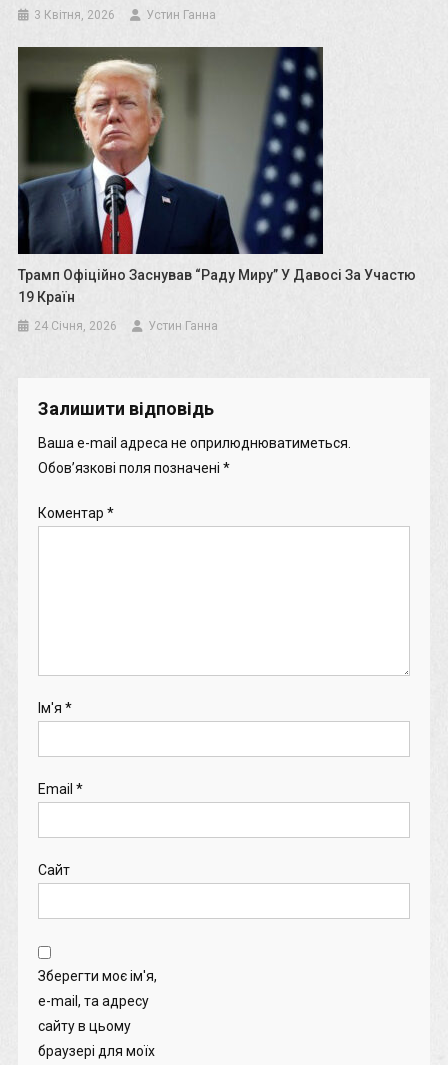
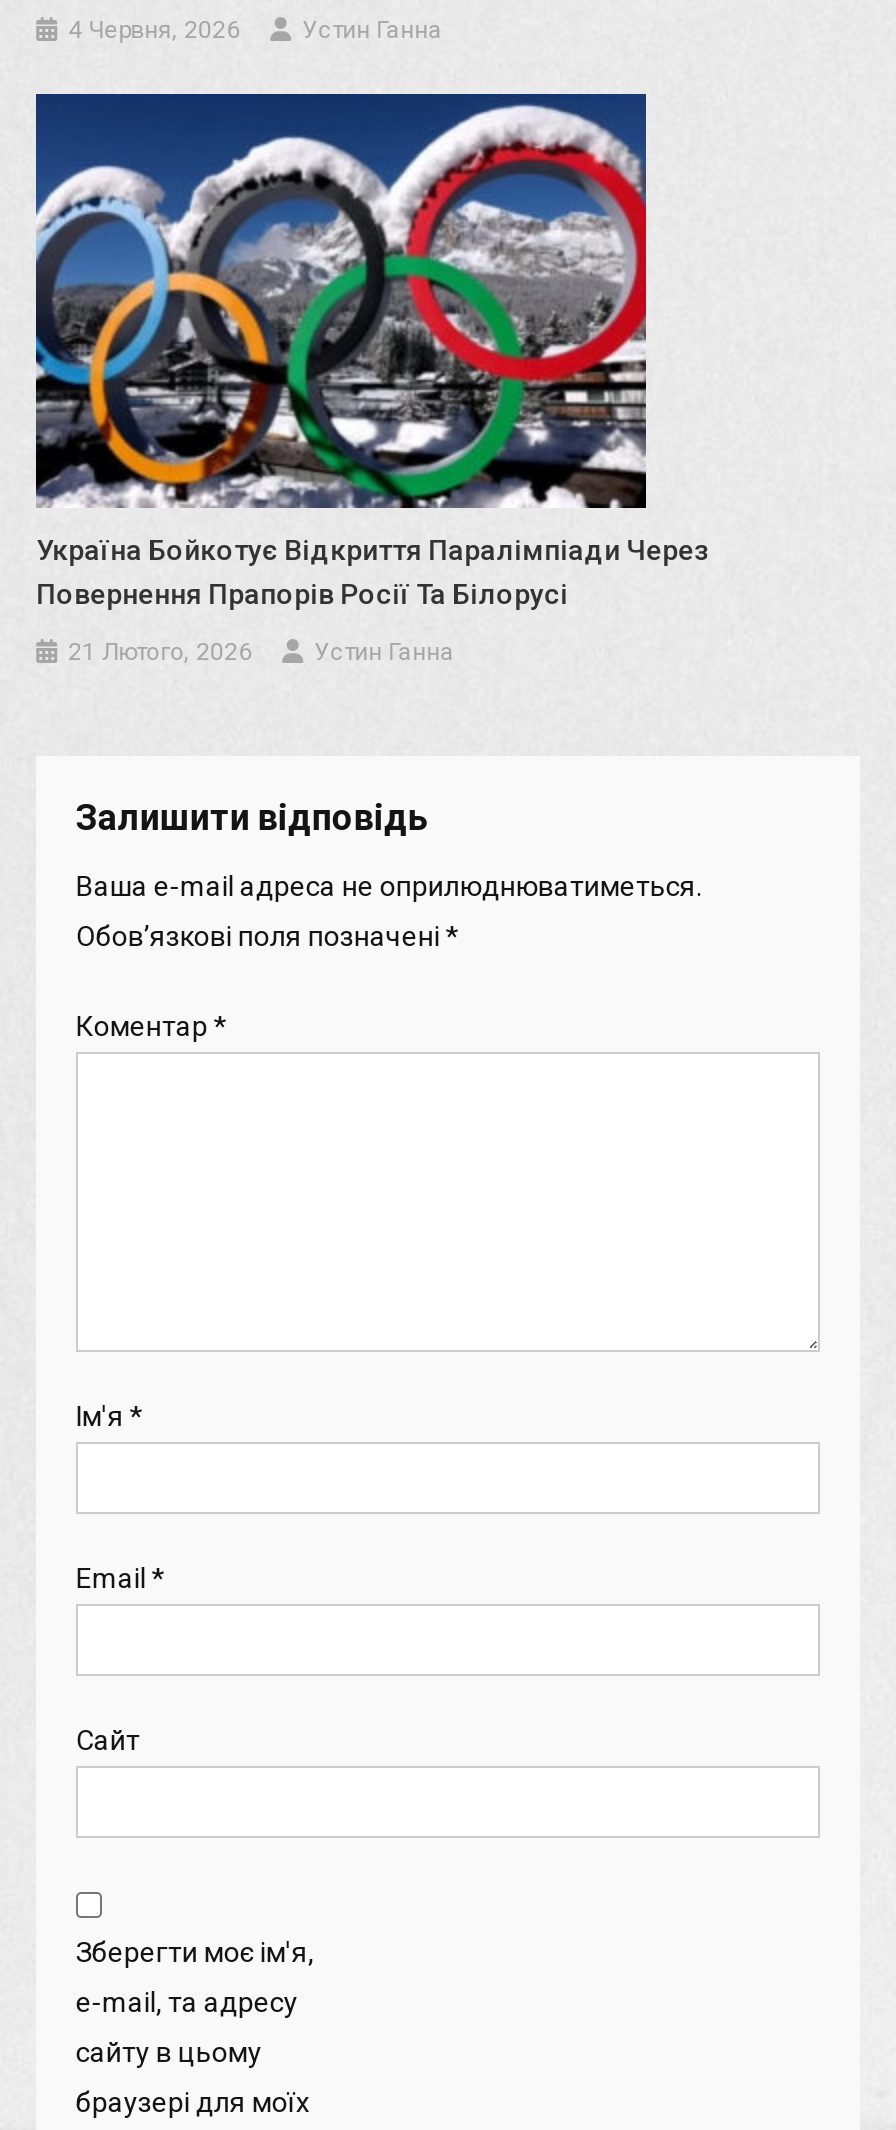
- 3 Квітня, 2026
+ 4 Червня, 2026

- [image]
- Трамп Офіційно Заснував “Раду Миру” У Давосі За Участю
- 19 Країн
+ [image]
+ Україна Бойкотує Відкриття Паралімпіади Через
+ Повернення Прапорів Росії Та Білорусі

- 24 Січня, 2026
+ 21 Лютого, 2026
